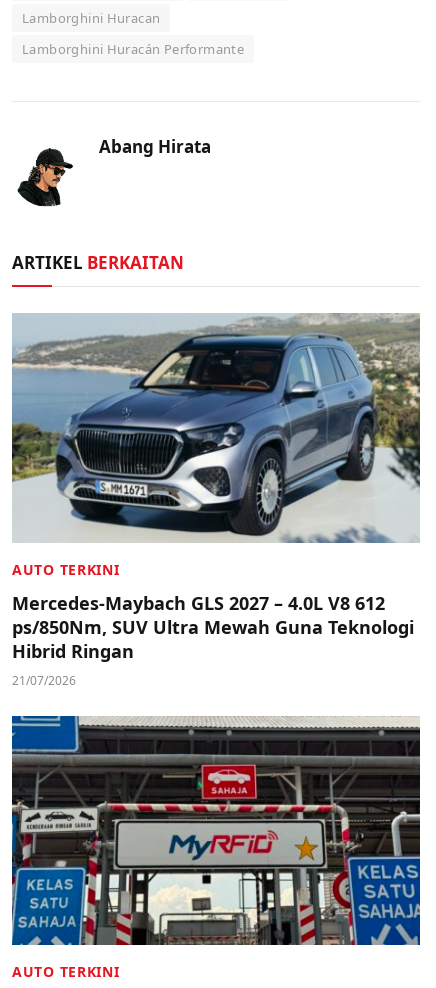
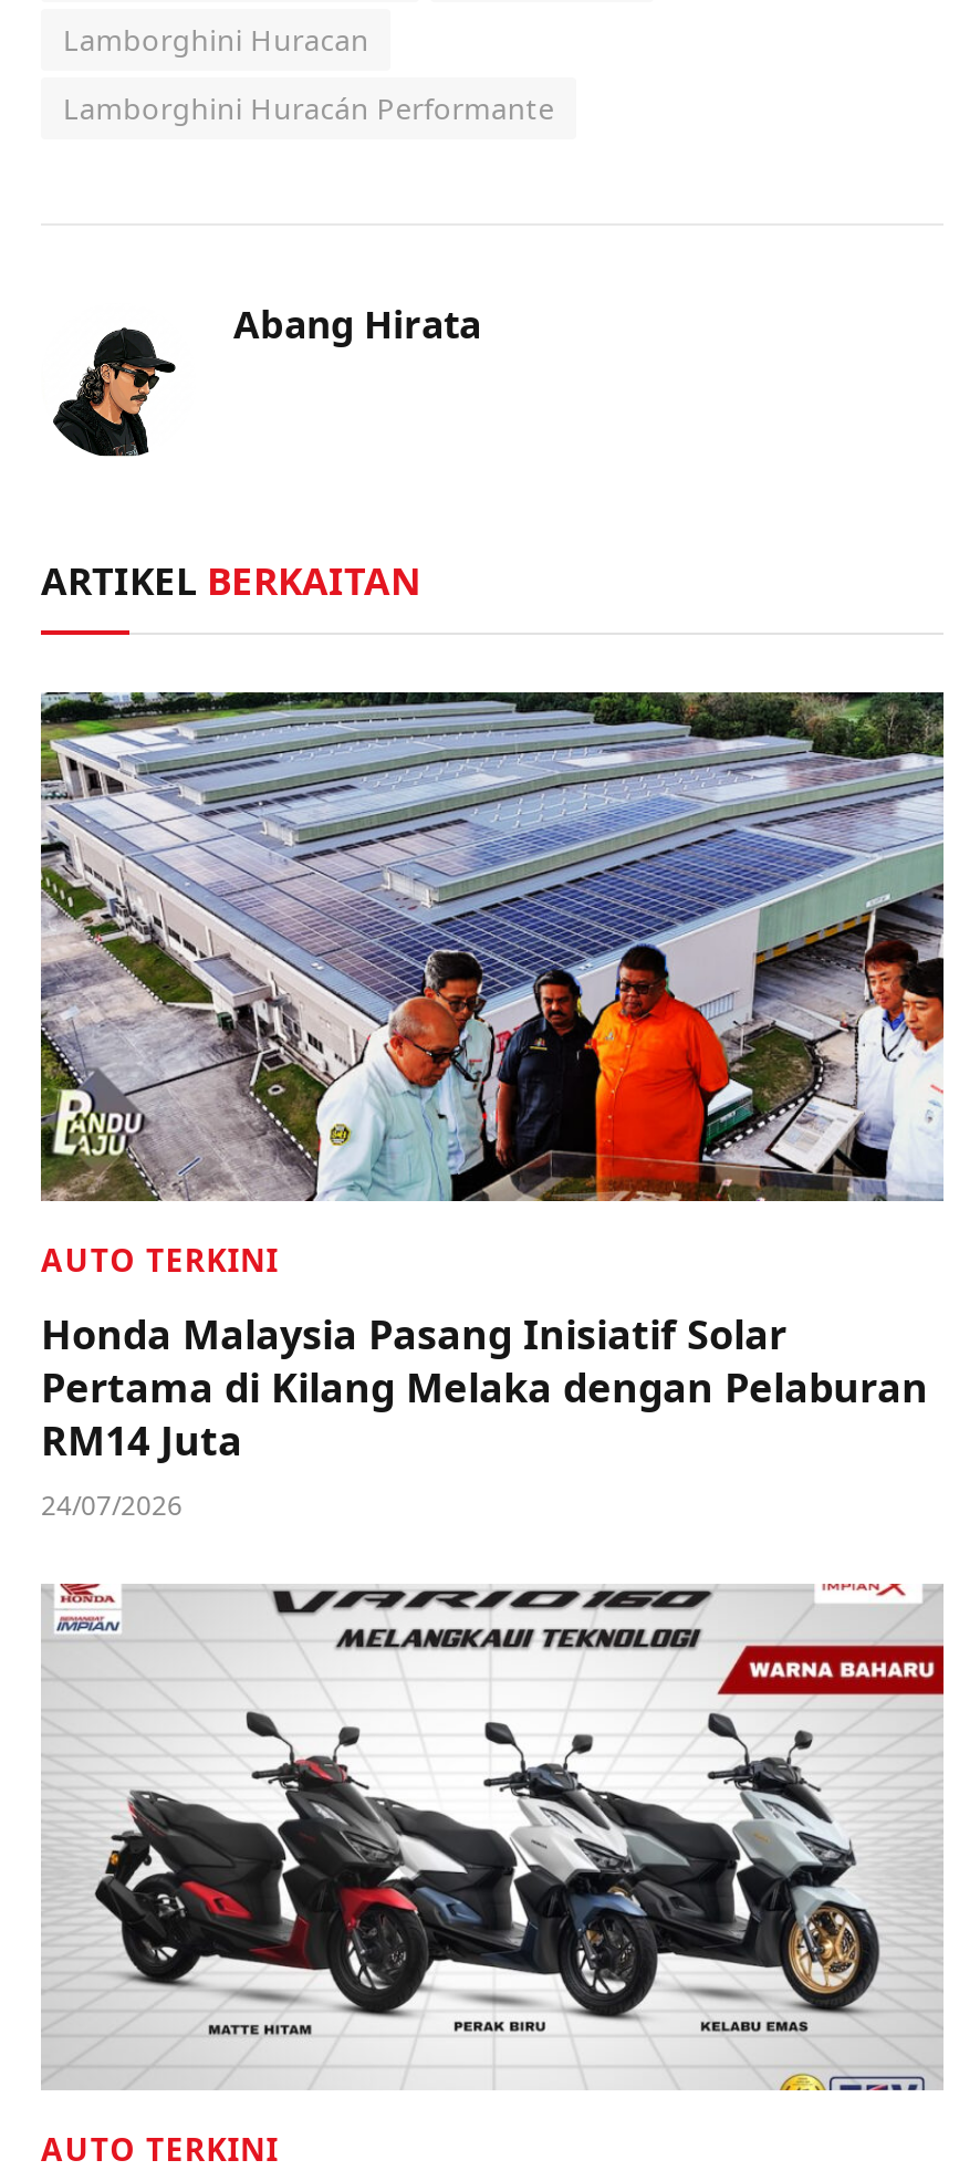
- [image]
+ [image]

- Mercedes-Maybach GLS 2027 – 4.0L V8 612
- ps/850Nm, SUV Ultra Mewah Guna Teknologi
- Hibrid Ringan
- 21/07/2026
+ Honda Malaysia Pasang Inisiatif Solar
+ Pertama di Kilang Melaka dengan Pelaburan
+ RM14 Juta
+ 24/07/2026

- [image]
+ [image]
